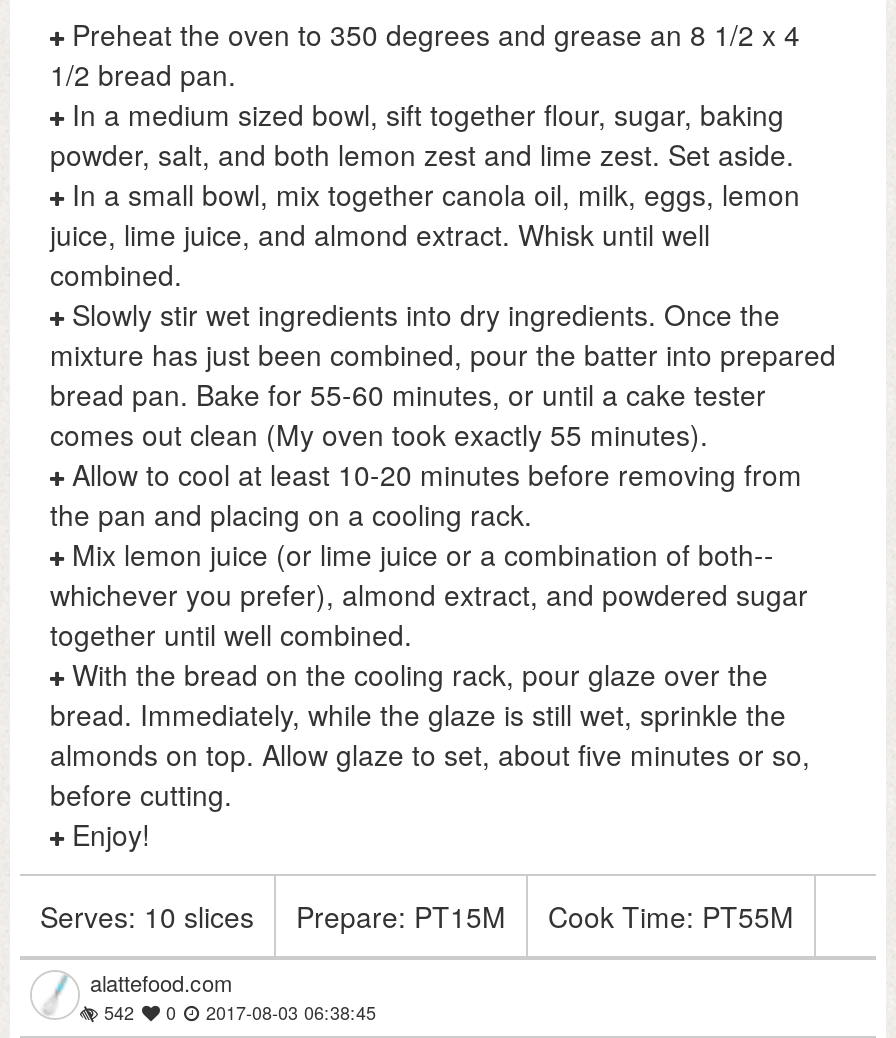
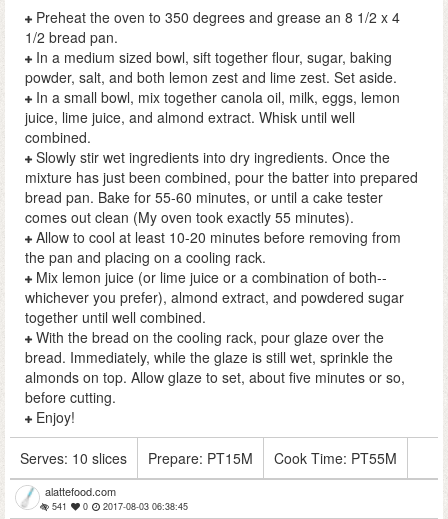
- 542 0 2017-08-03 06:38:45
+ 541 0 2017-08-03 06:38:45
